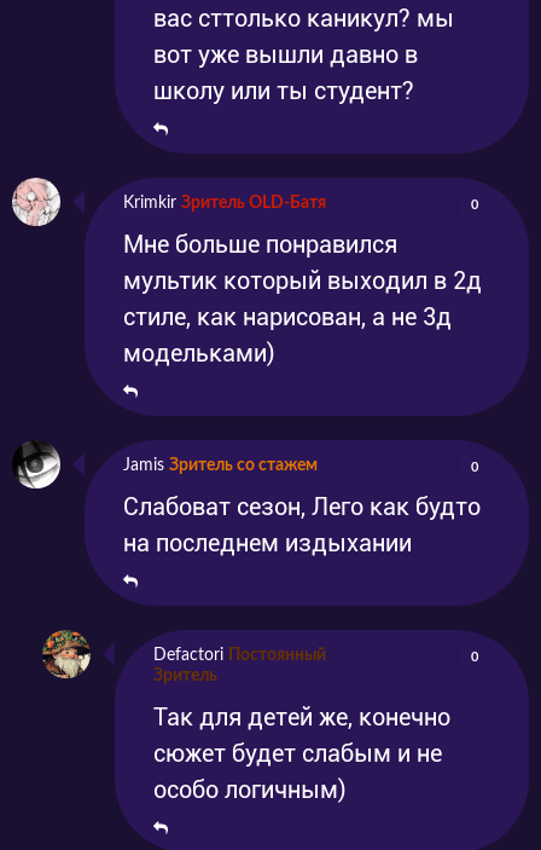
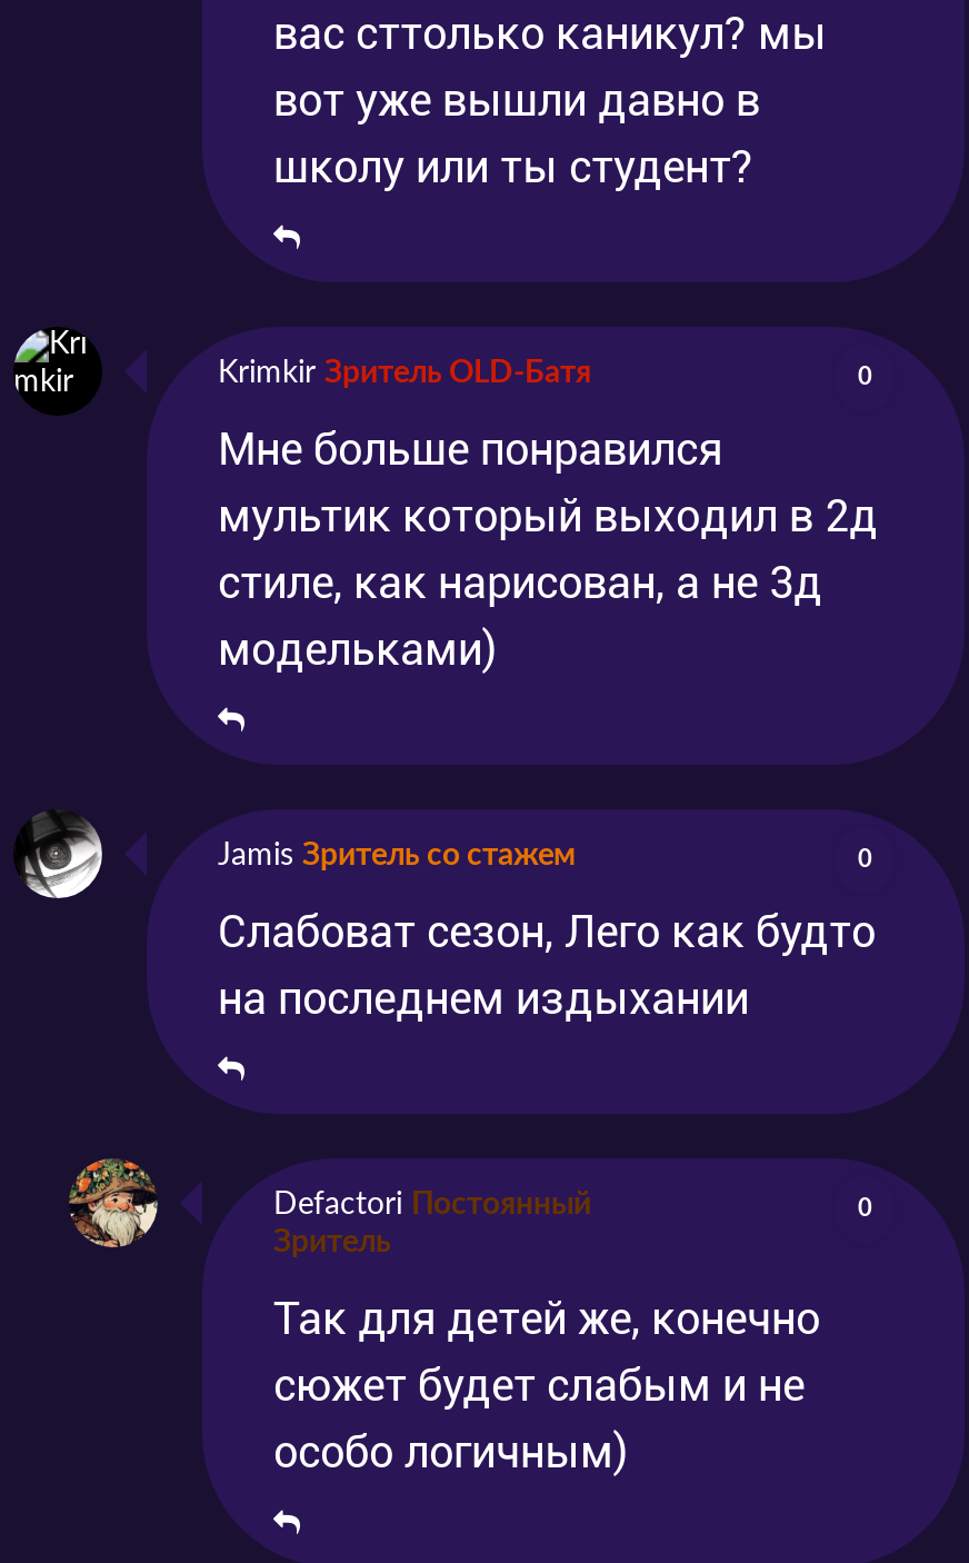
- [image]
+ [image]
